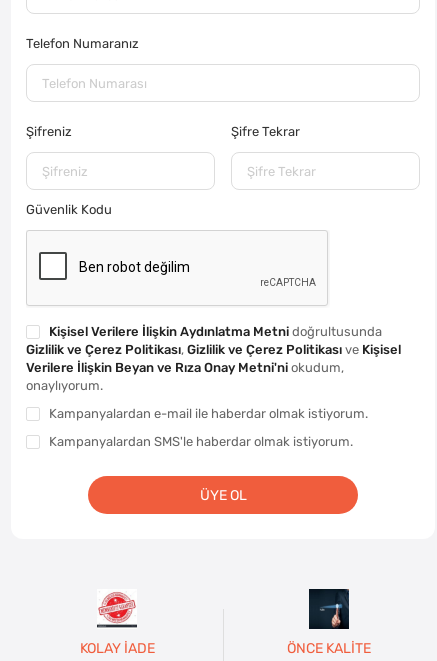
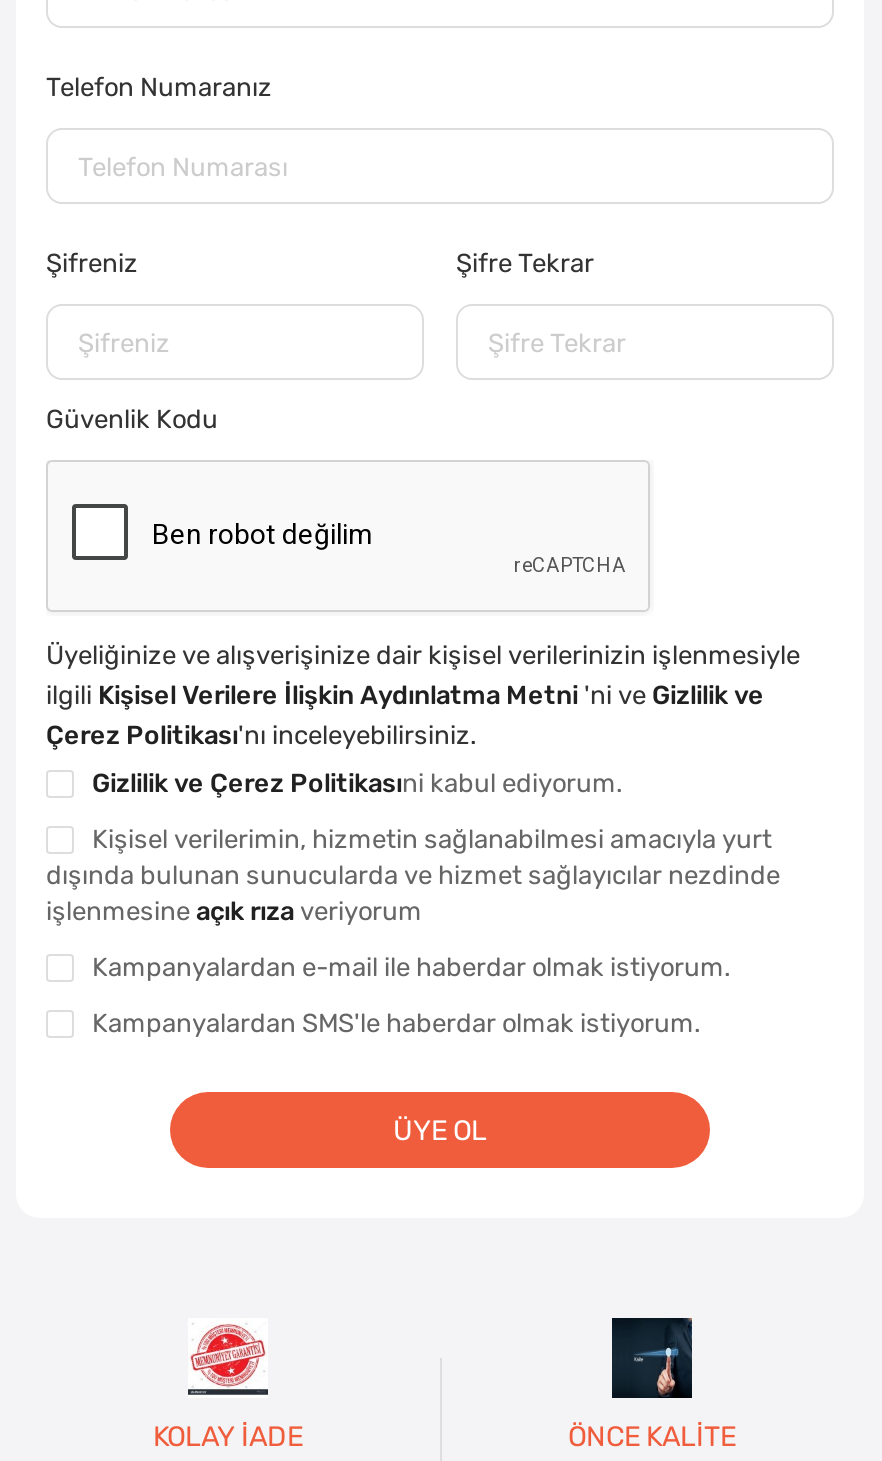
- Kişisel Verilere İlişkin Aydınlatma Metni doğrultusunda
- Gizlilik ve Çerez Politikası, Gizlilik ve Çerez Politikası ve Kişisel
- Verilere İlişkin Beyan ve Rıza Onay Metni'ni okudum,
- onaylıyorum.
+ Üyeliğinize ve alışverişinize dair kişisel verilerinizin işlenmesiyle
+ ilgili Kişisel Verilere İlişkin Aydınlatma Metni 'ni ve Gizlilik ve
+ Çerez Politikası'nı inceleyebilirsiniz.
+ Gizlilik ve Çerez Politikasıni kabul ediyorum.
+ Kişisel verilerimin, hizmetin sağlanabilmesi amacıyla yurt
+ dışında bulunan sunucularda ve hizmet sağlayıcılar nezdinde
+ işlenmesine açık rıza veriyorum
